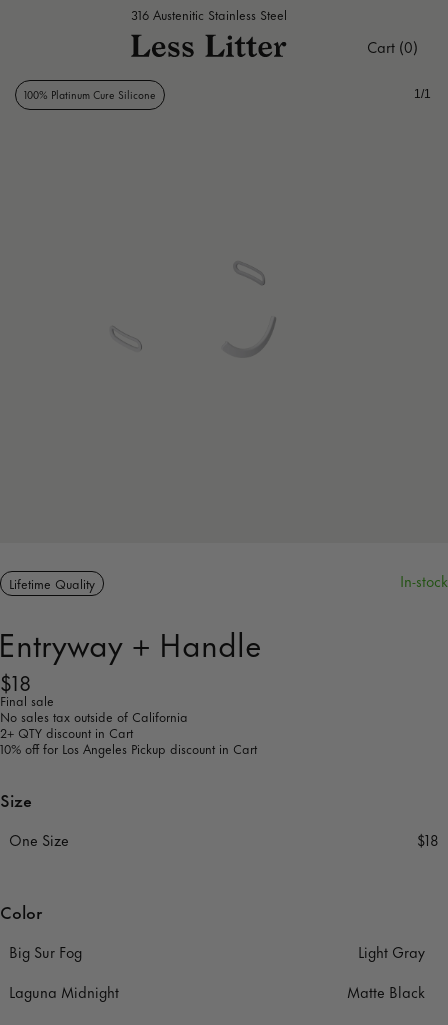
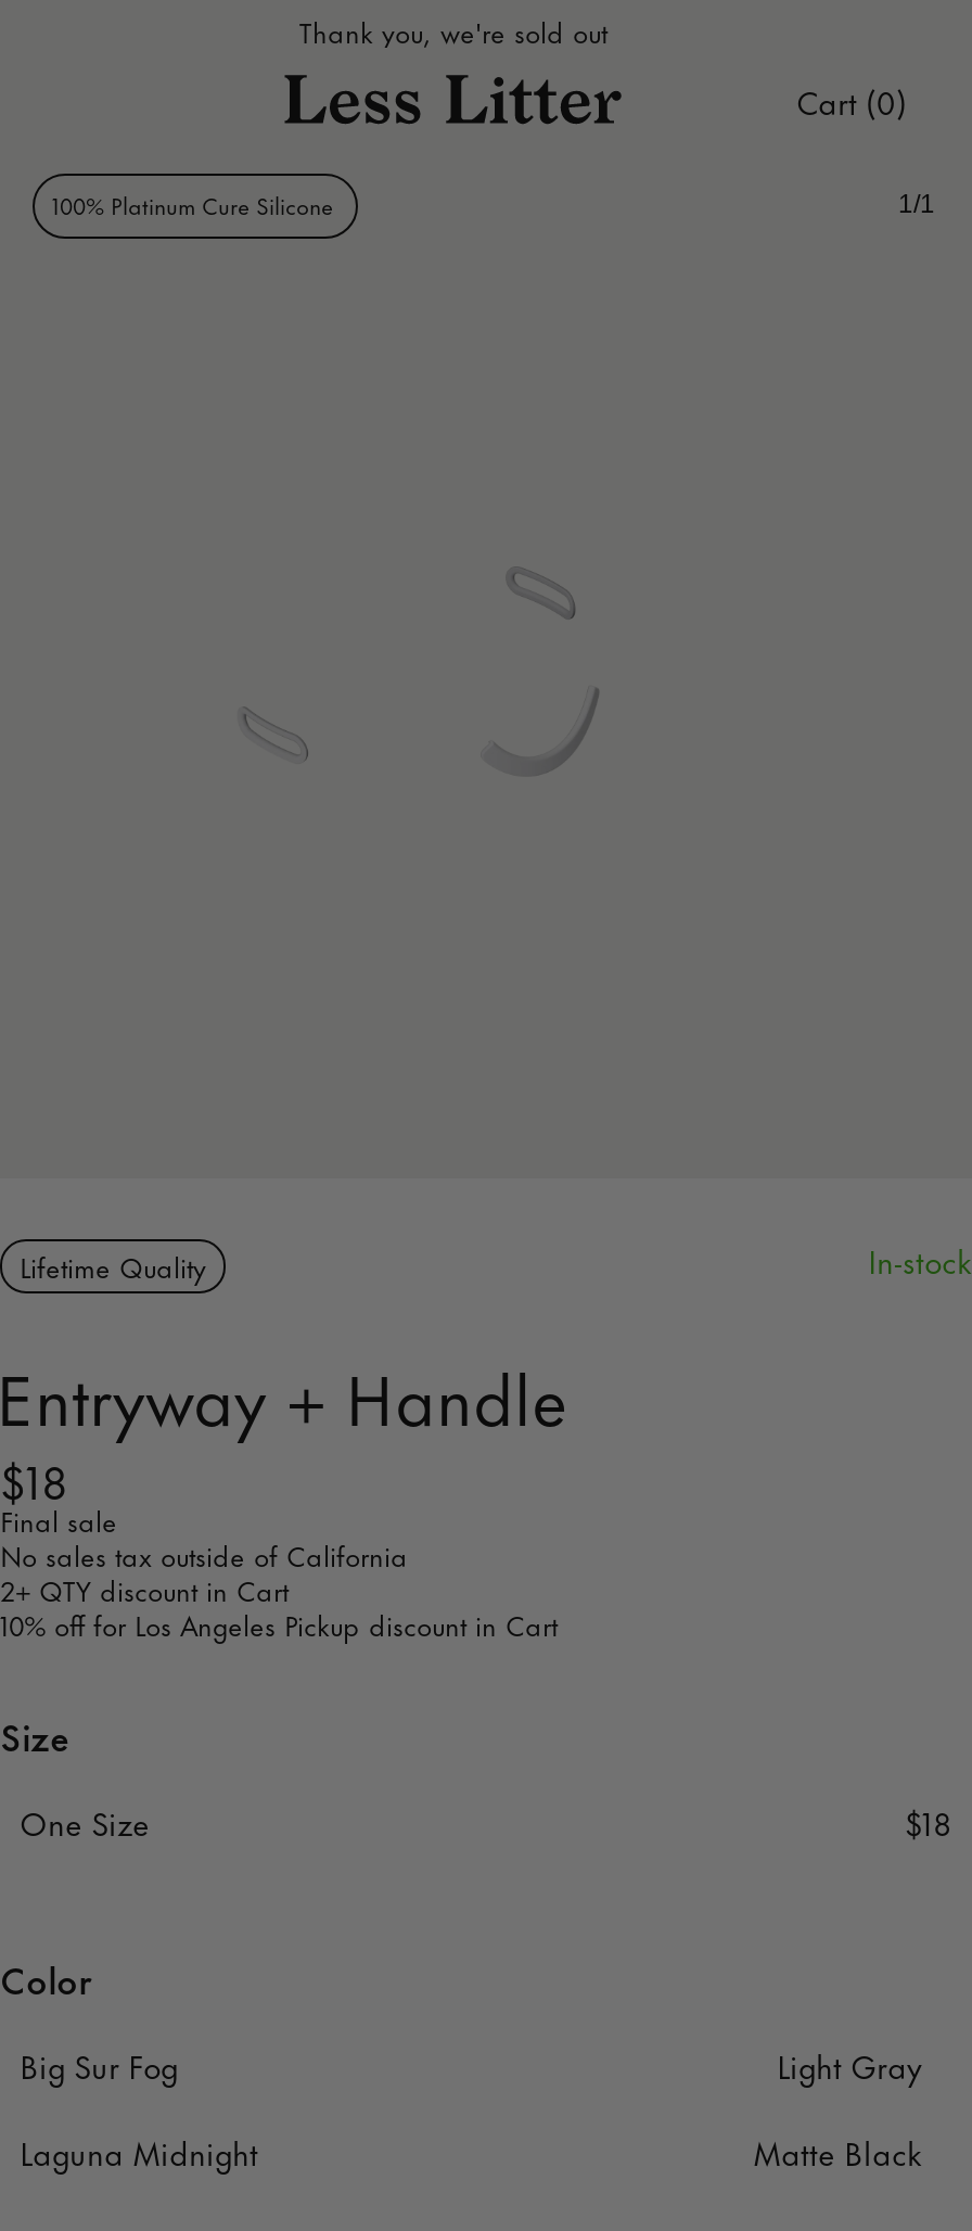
- 316 Austenitic Stainless Steel
+ Thank you, we're sold out
